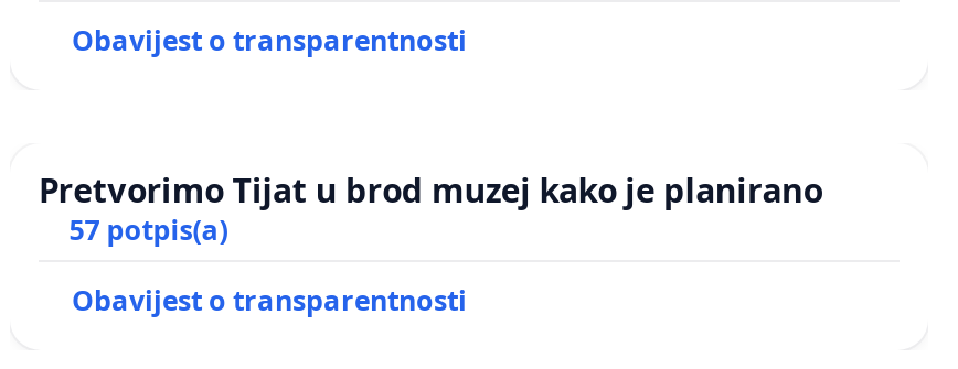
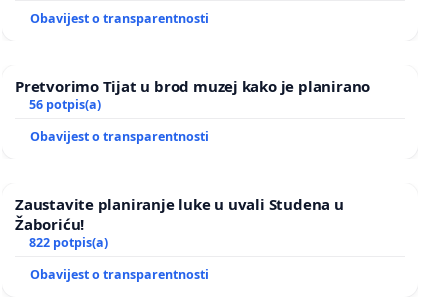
- 57 potpis(a)
+ 56 potpis(a)
+ Obavijest o transparentnosti
+ Zaustavite planiranje luke u uvali Studena u
+ Žaboriću!
+ 822 potpis(a)
